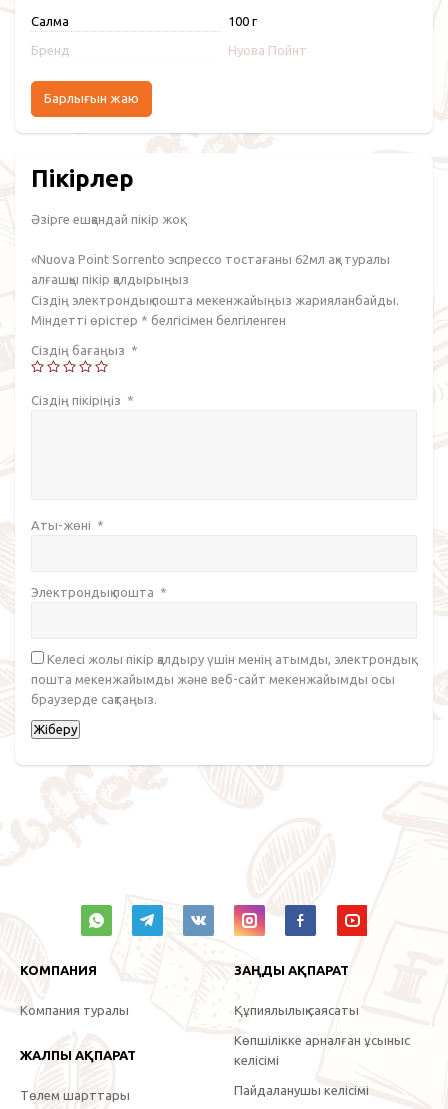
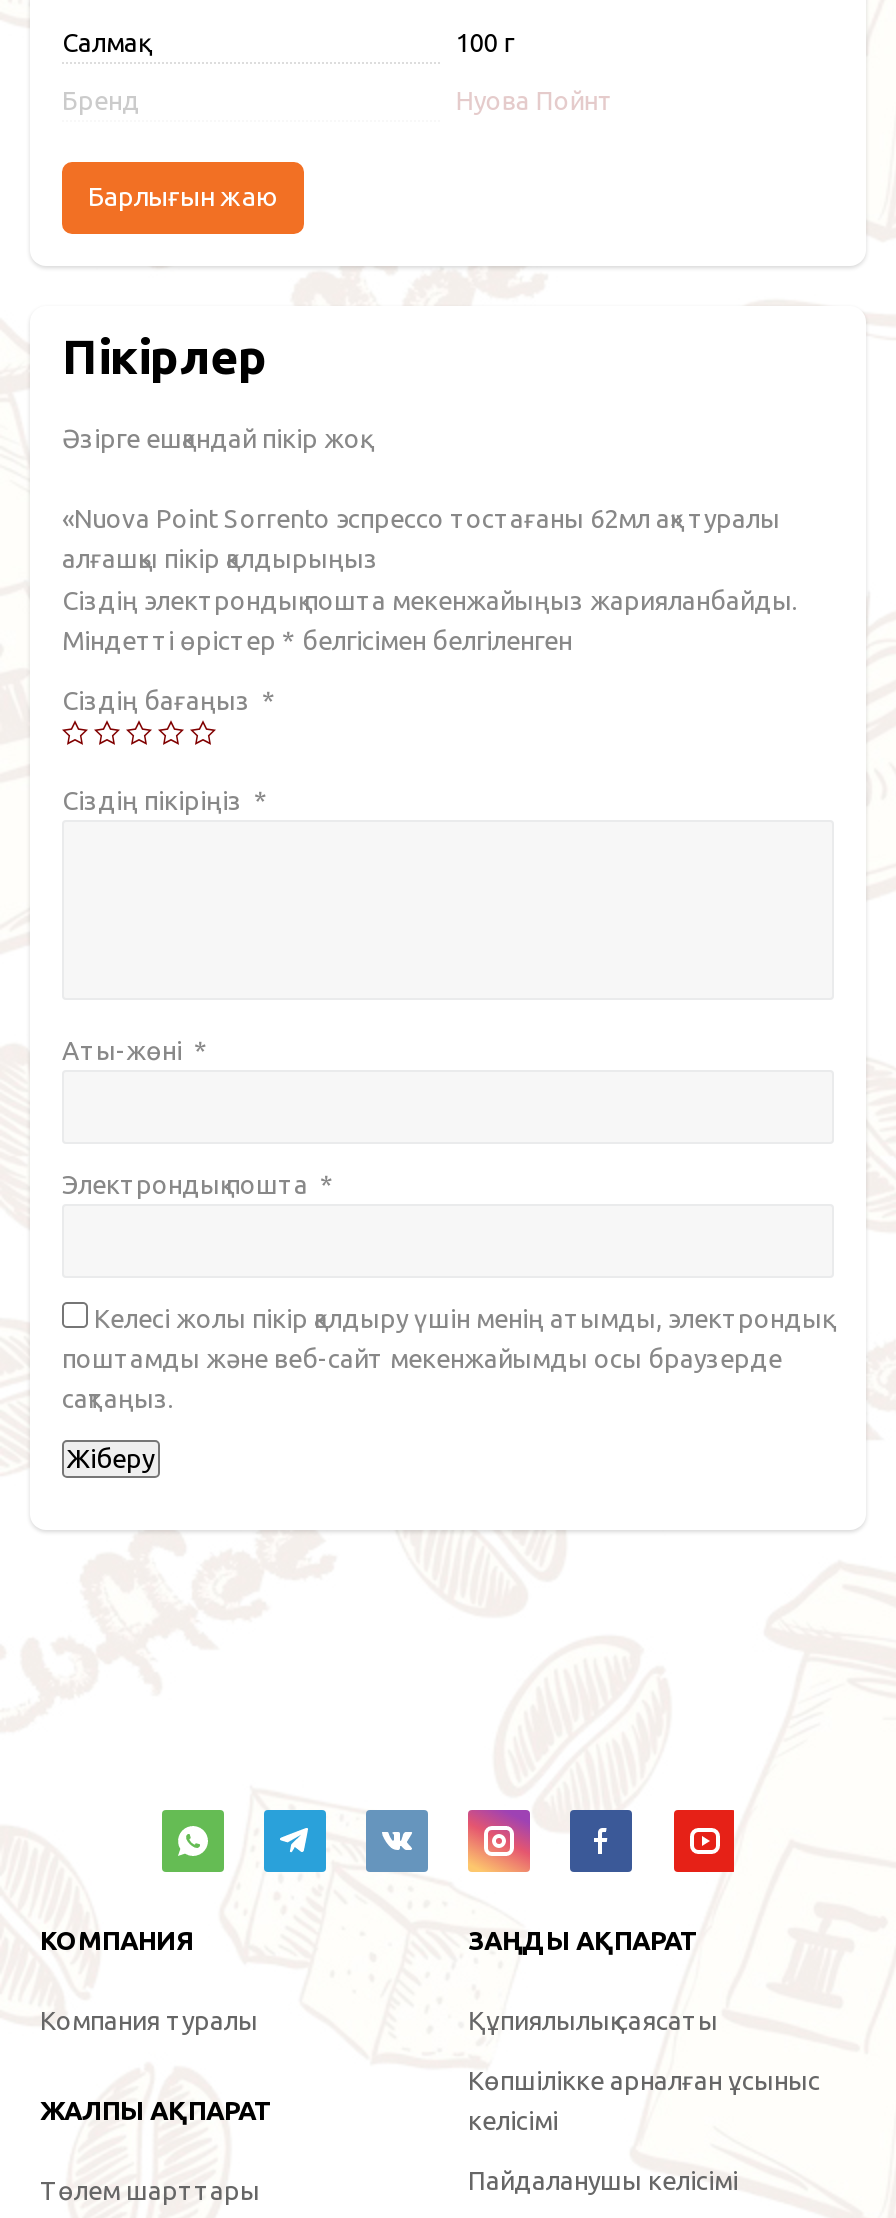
- пошта мекенжайымды және веб-сайт мекенжайымды осы
- браузерде сақтаңыз.
+ поштамды және веб-сайт мекенжайымды осы браузерде
+ сақтаңыз.
